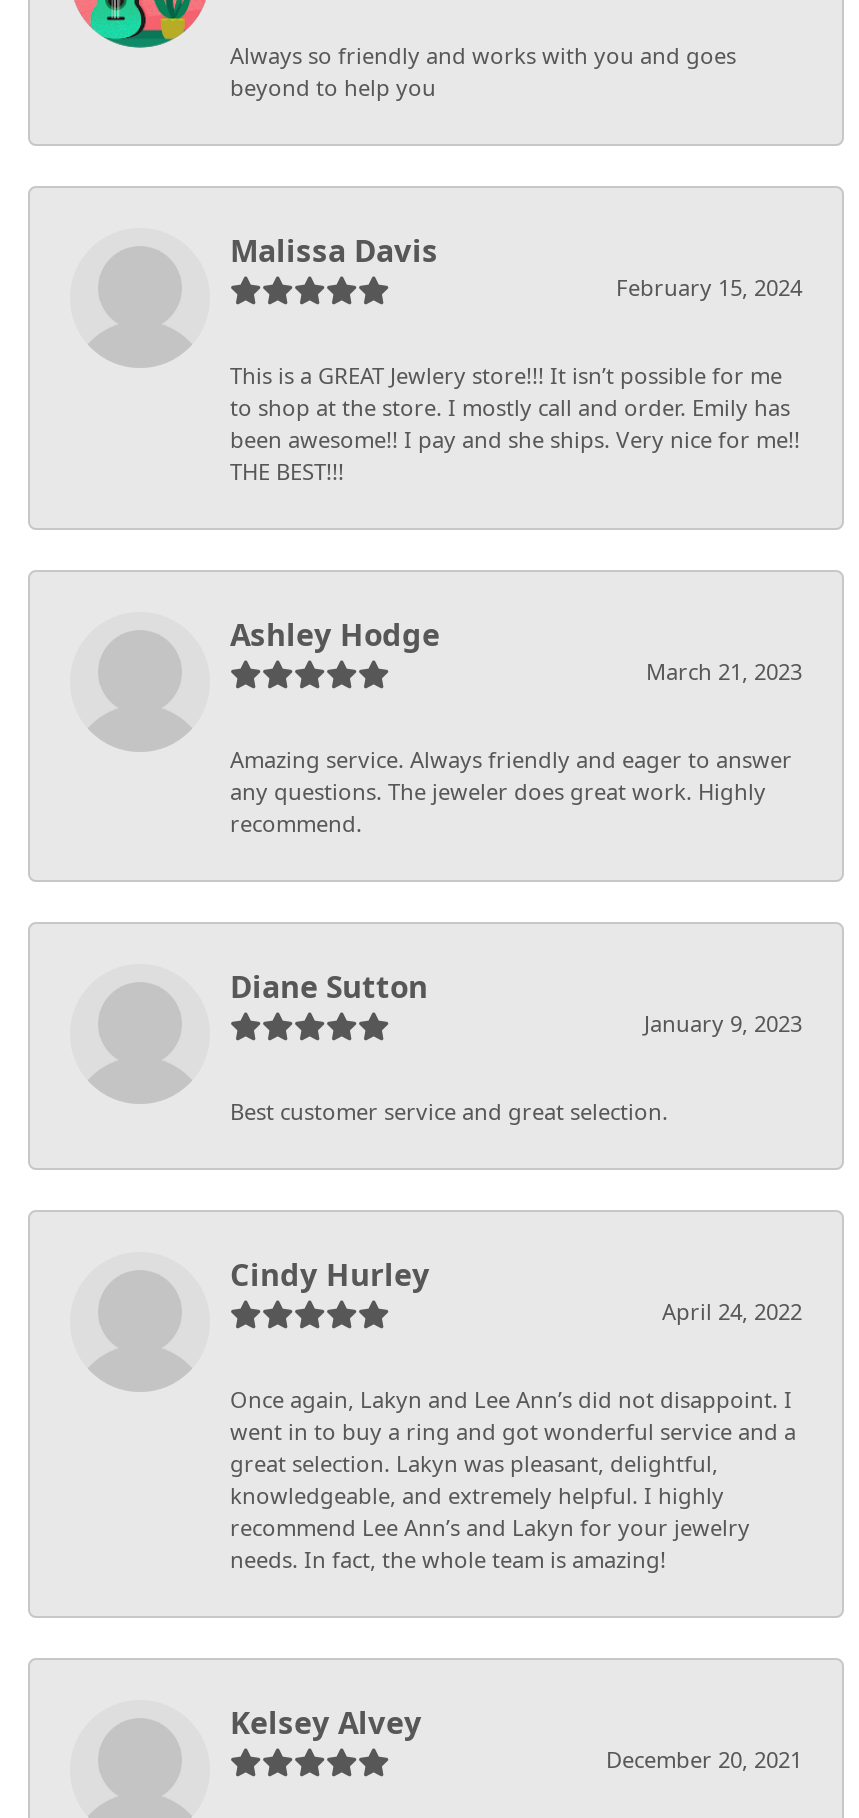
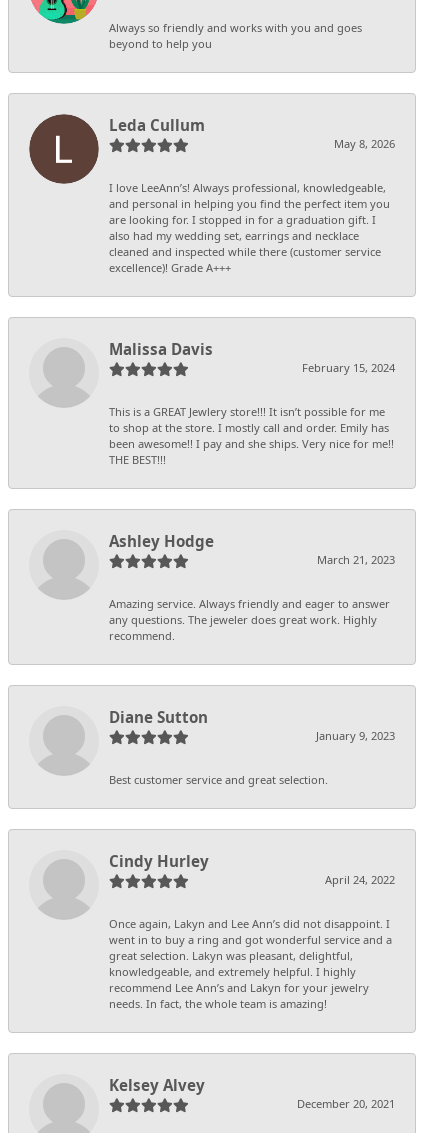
+ [image]
+ Leda Cullum
+ May 8, 2026
+ I love LeeAnn’s! Always professional, knowledgeable,
+ and personal in helping you find the perfect item you
+ are looking for. I stopped in for a graduation gift. I
+ also had my wedding set, earrings and necklace
+ cleaned and inspected while there (customer service
+ excellence)! Grade A+++
